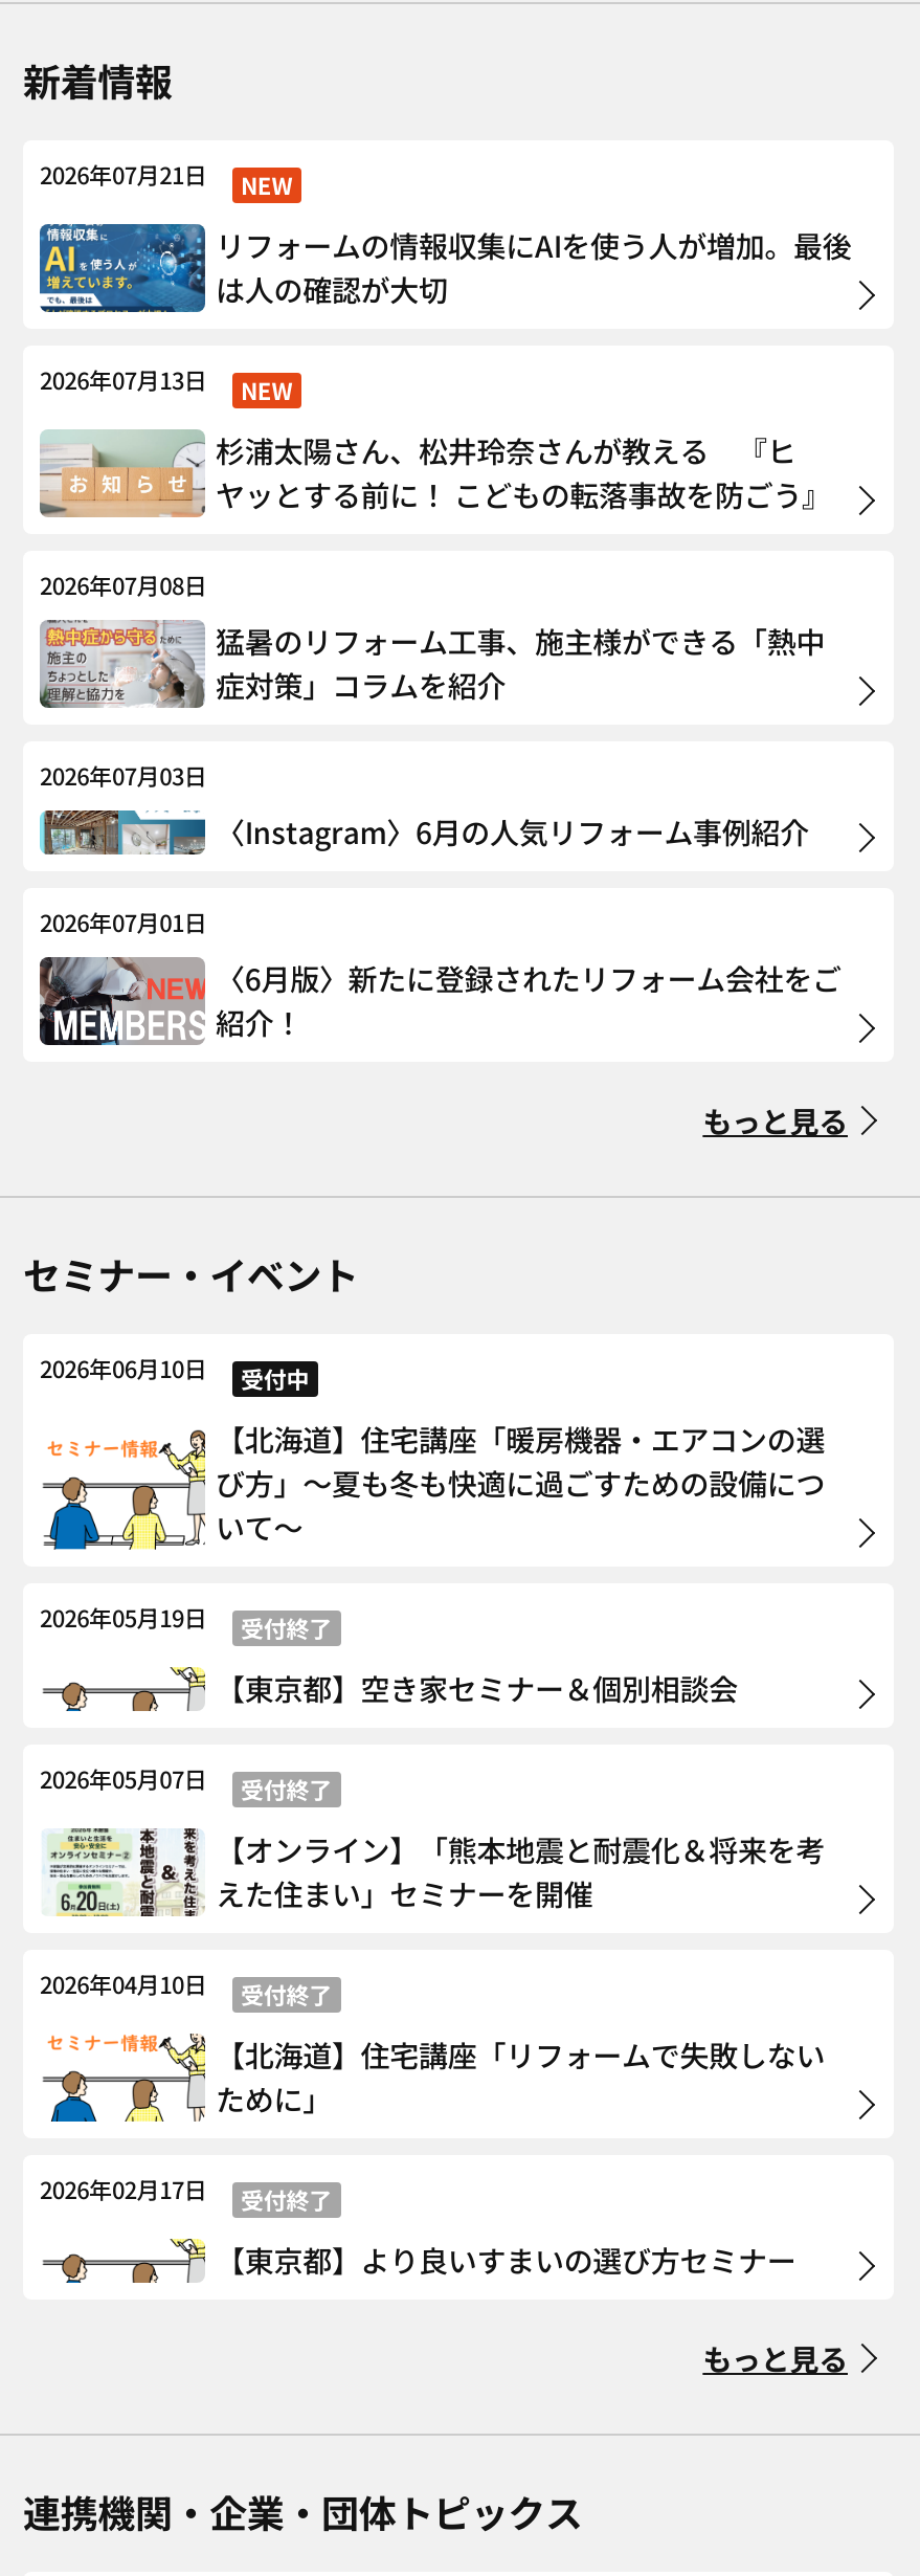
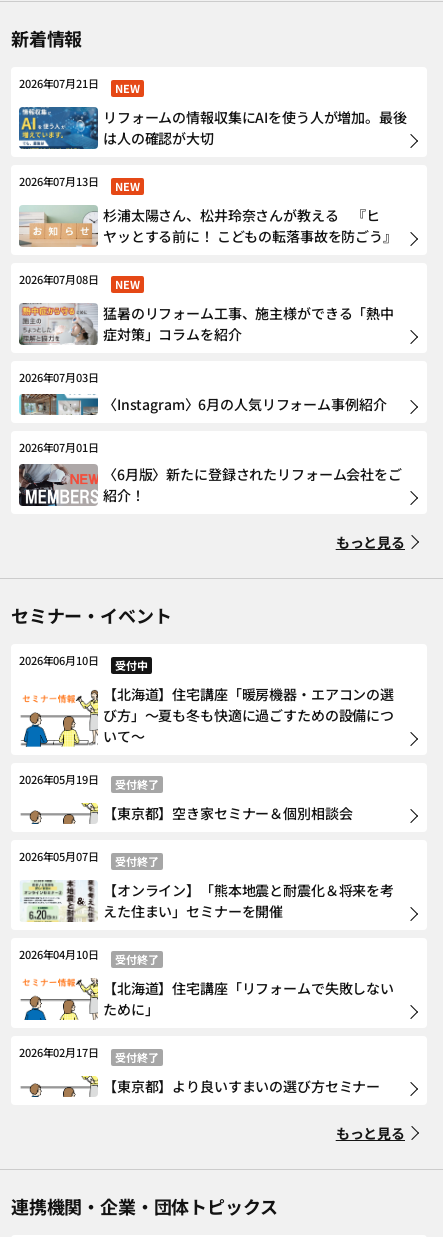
+ NEW
